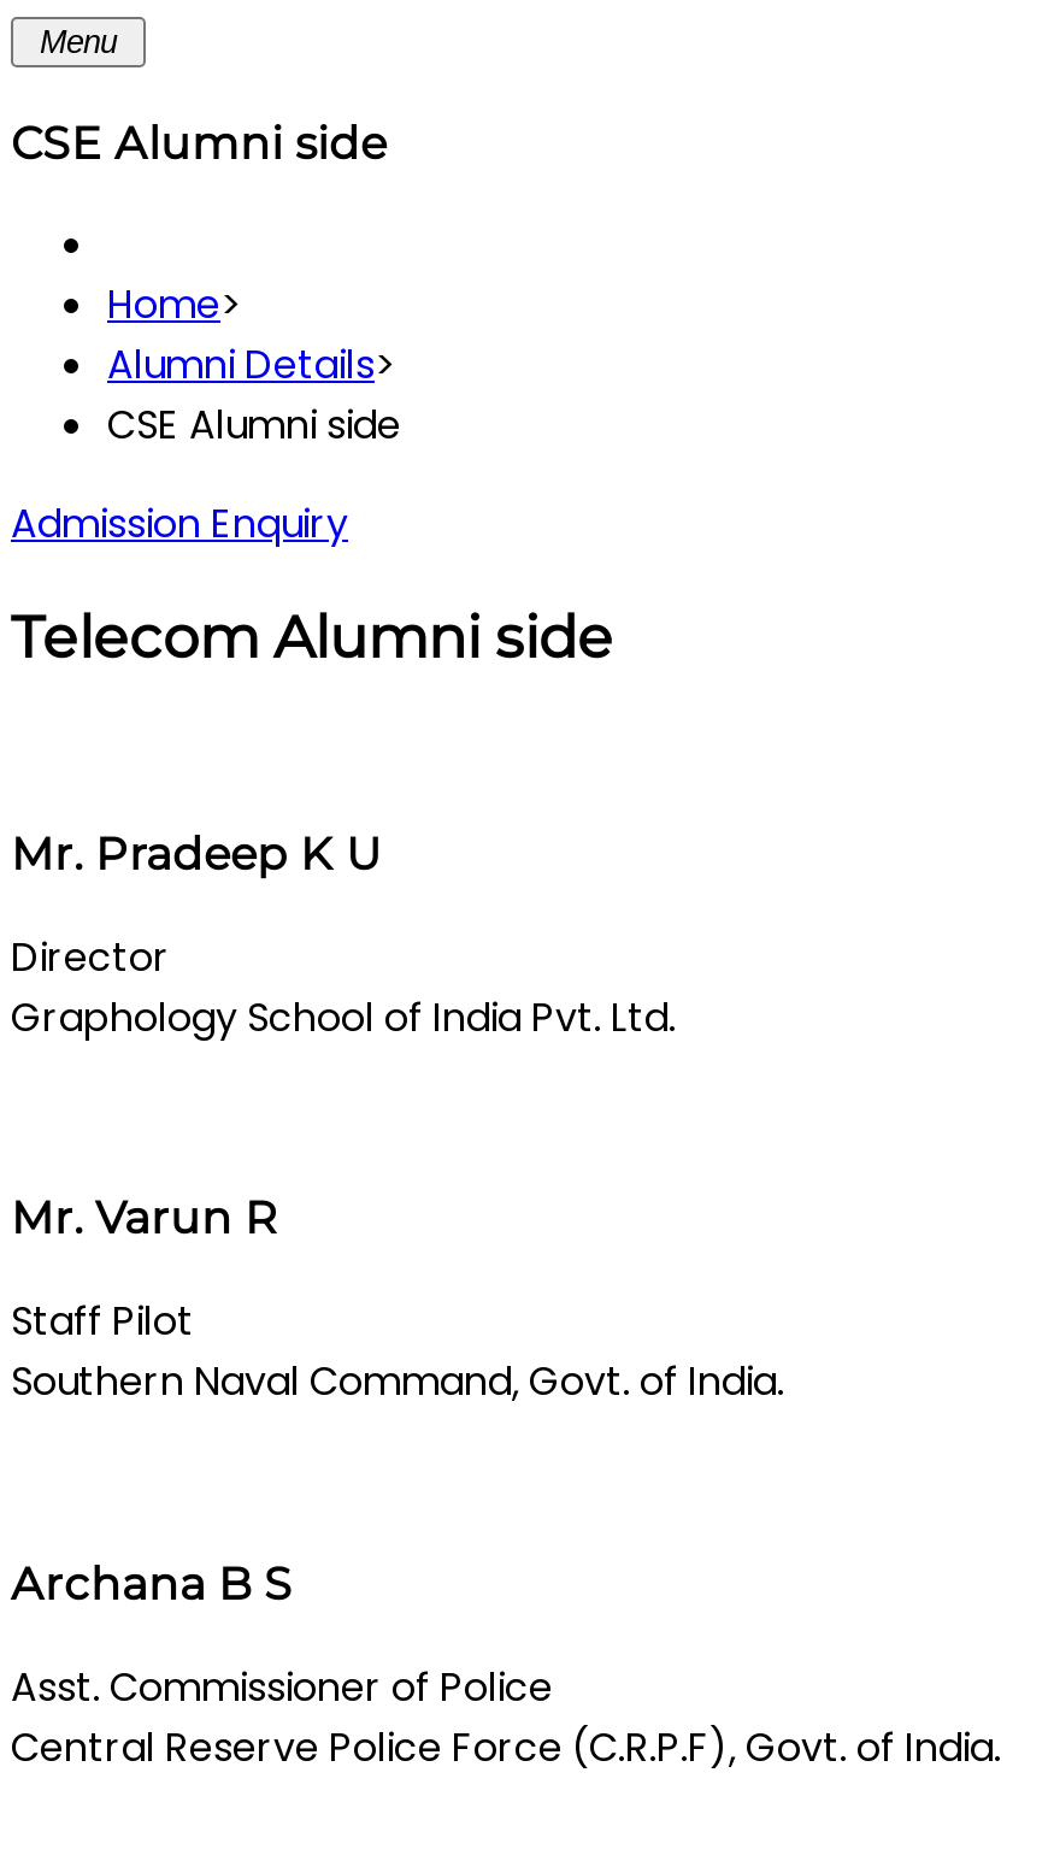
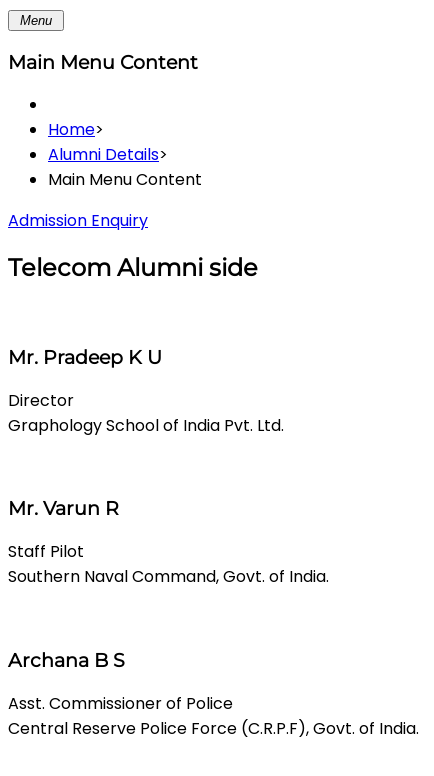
- CSE Alumni side
+ Main Menu Content

- CSE Alumni side
+ Main Menu Content
